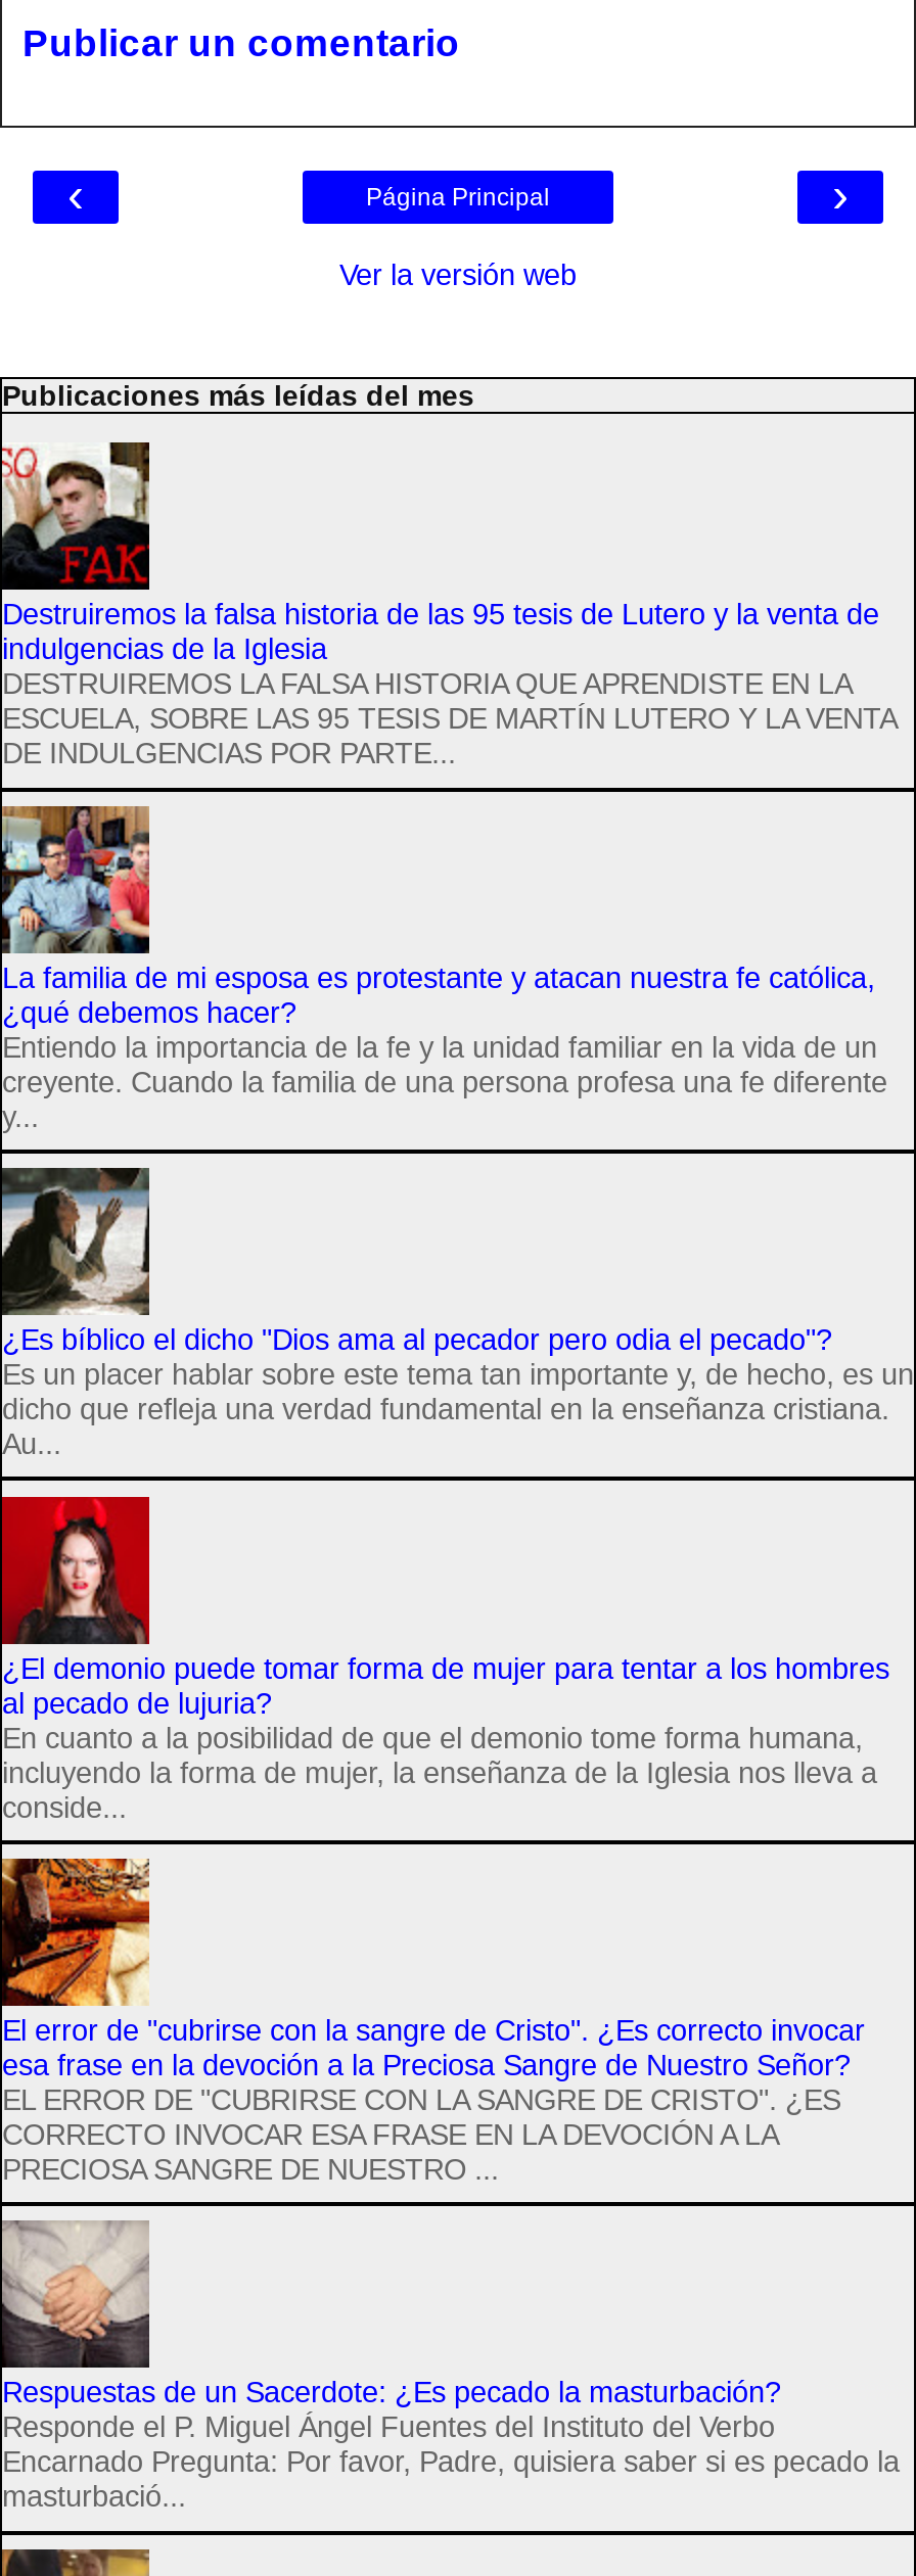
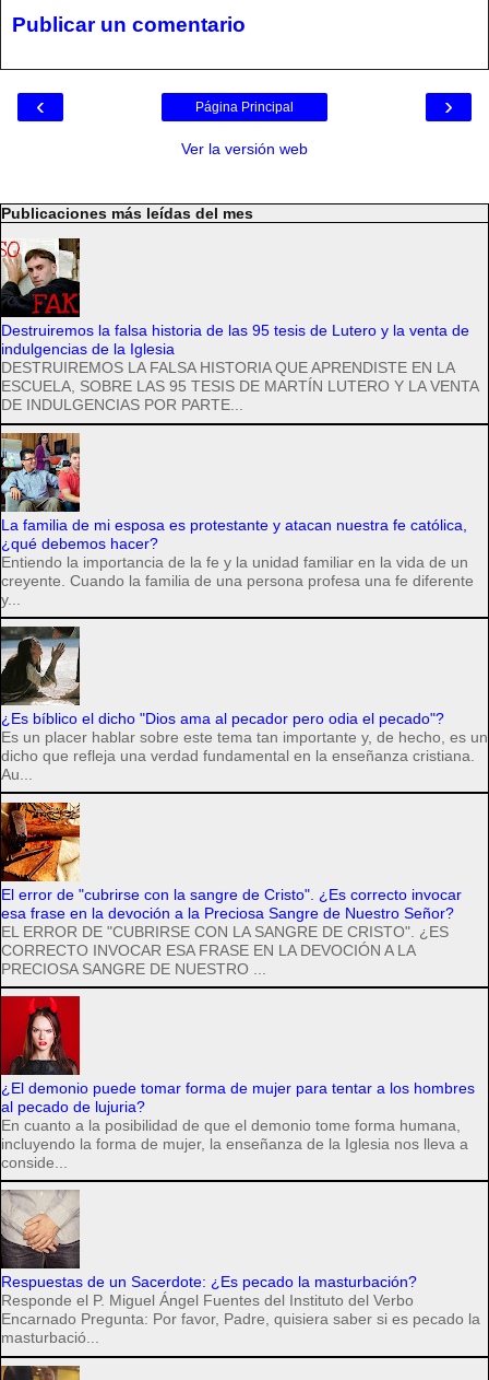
moved down: [image] | ¿El demonio puede tomar forma de mujer para tentar a los hombres | al pecado de lujuria? | En cuanto a la posibilidad de que el demonio tome forma humana, | incluyendo la forma de mujer, la enseñanza de la Iglesia nos lleva a | conside...

moved up: [image] | El error de "cubrirse con la sangre de Cristo". ¿Es correcto invocar | esa frase en la devoción a la Preciosa Sangre de Nuestro Señor? | EL ERROR DE "CUBRIRSE CON LA SANGRE DE CRISTO". ¿ES | CORRECTO INVOCAR ESA FRASE EN LA DEVOCIÓN A LA | PRECIOSA SANGRE DE NUESTRO ...
